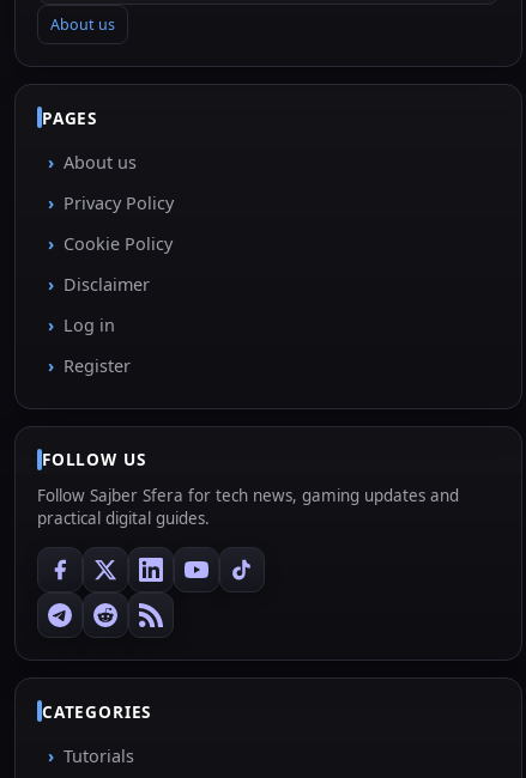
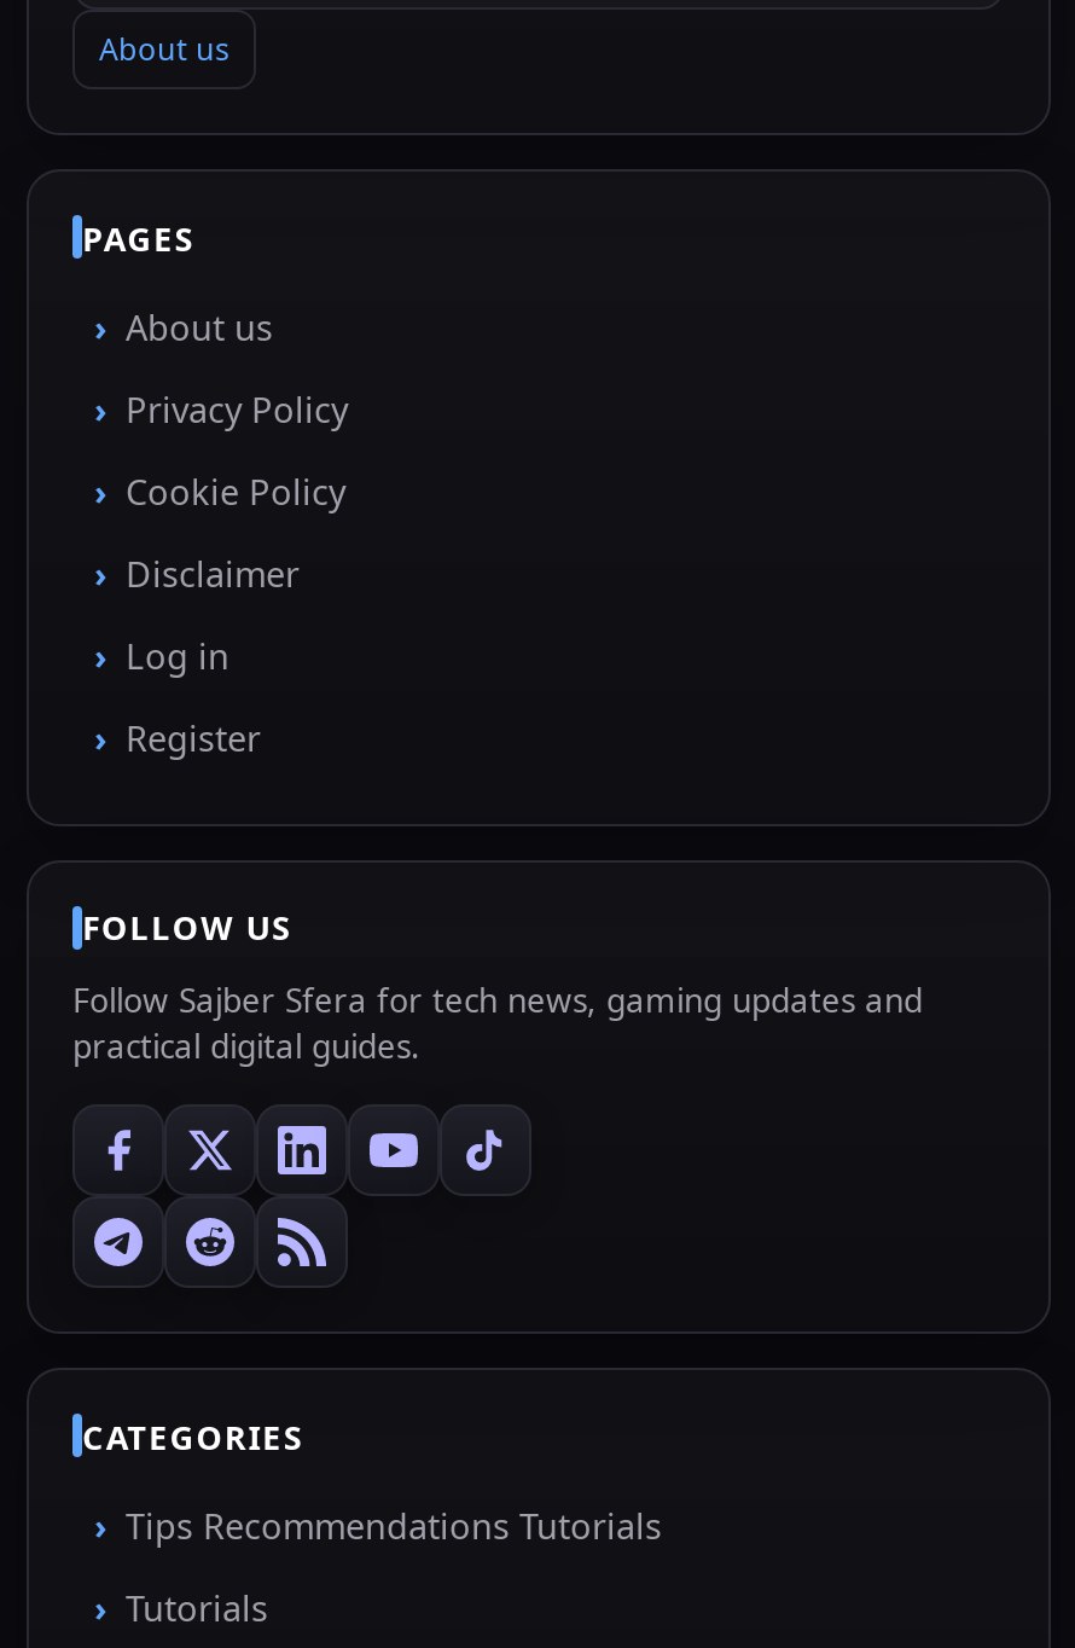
+ Tips Recommendations Tutorials
